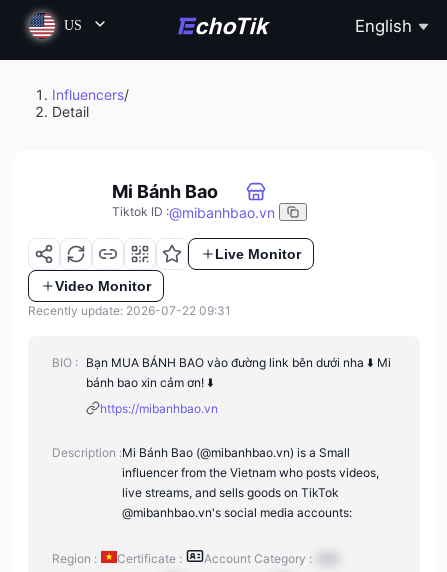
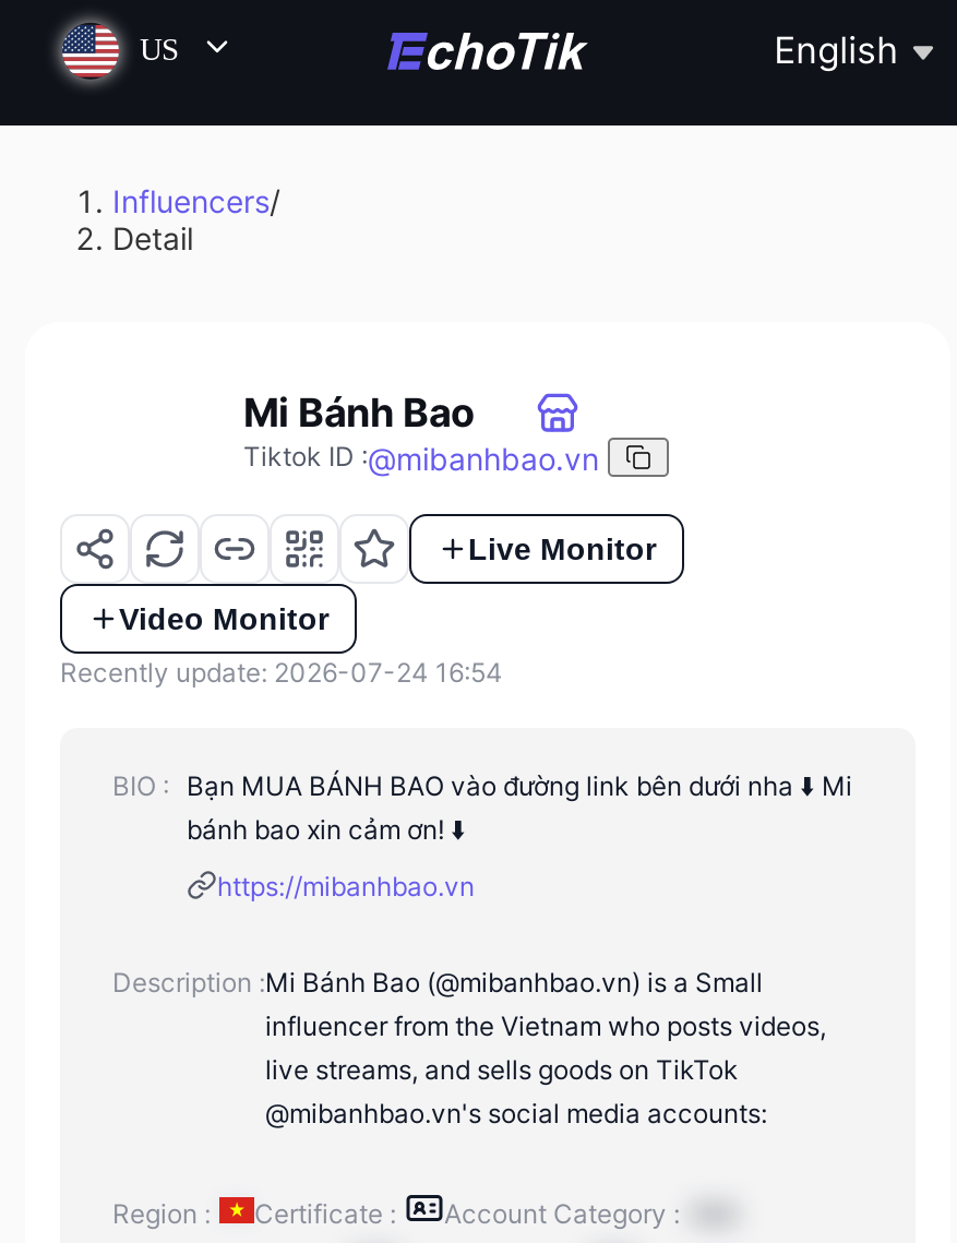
- Recently update: 2026-07-22 09:31
+ Recently update: 2026-07-24 16:54
